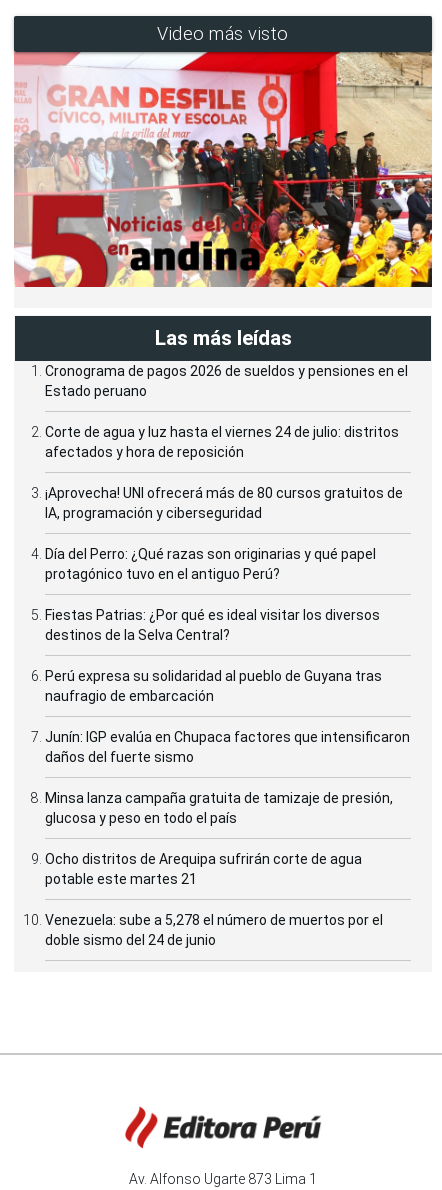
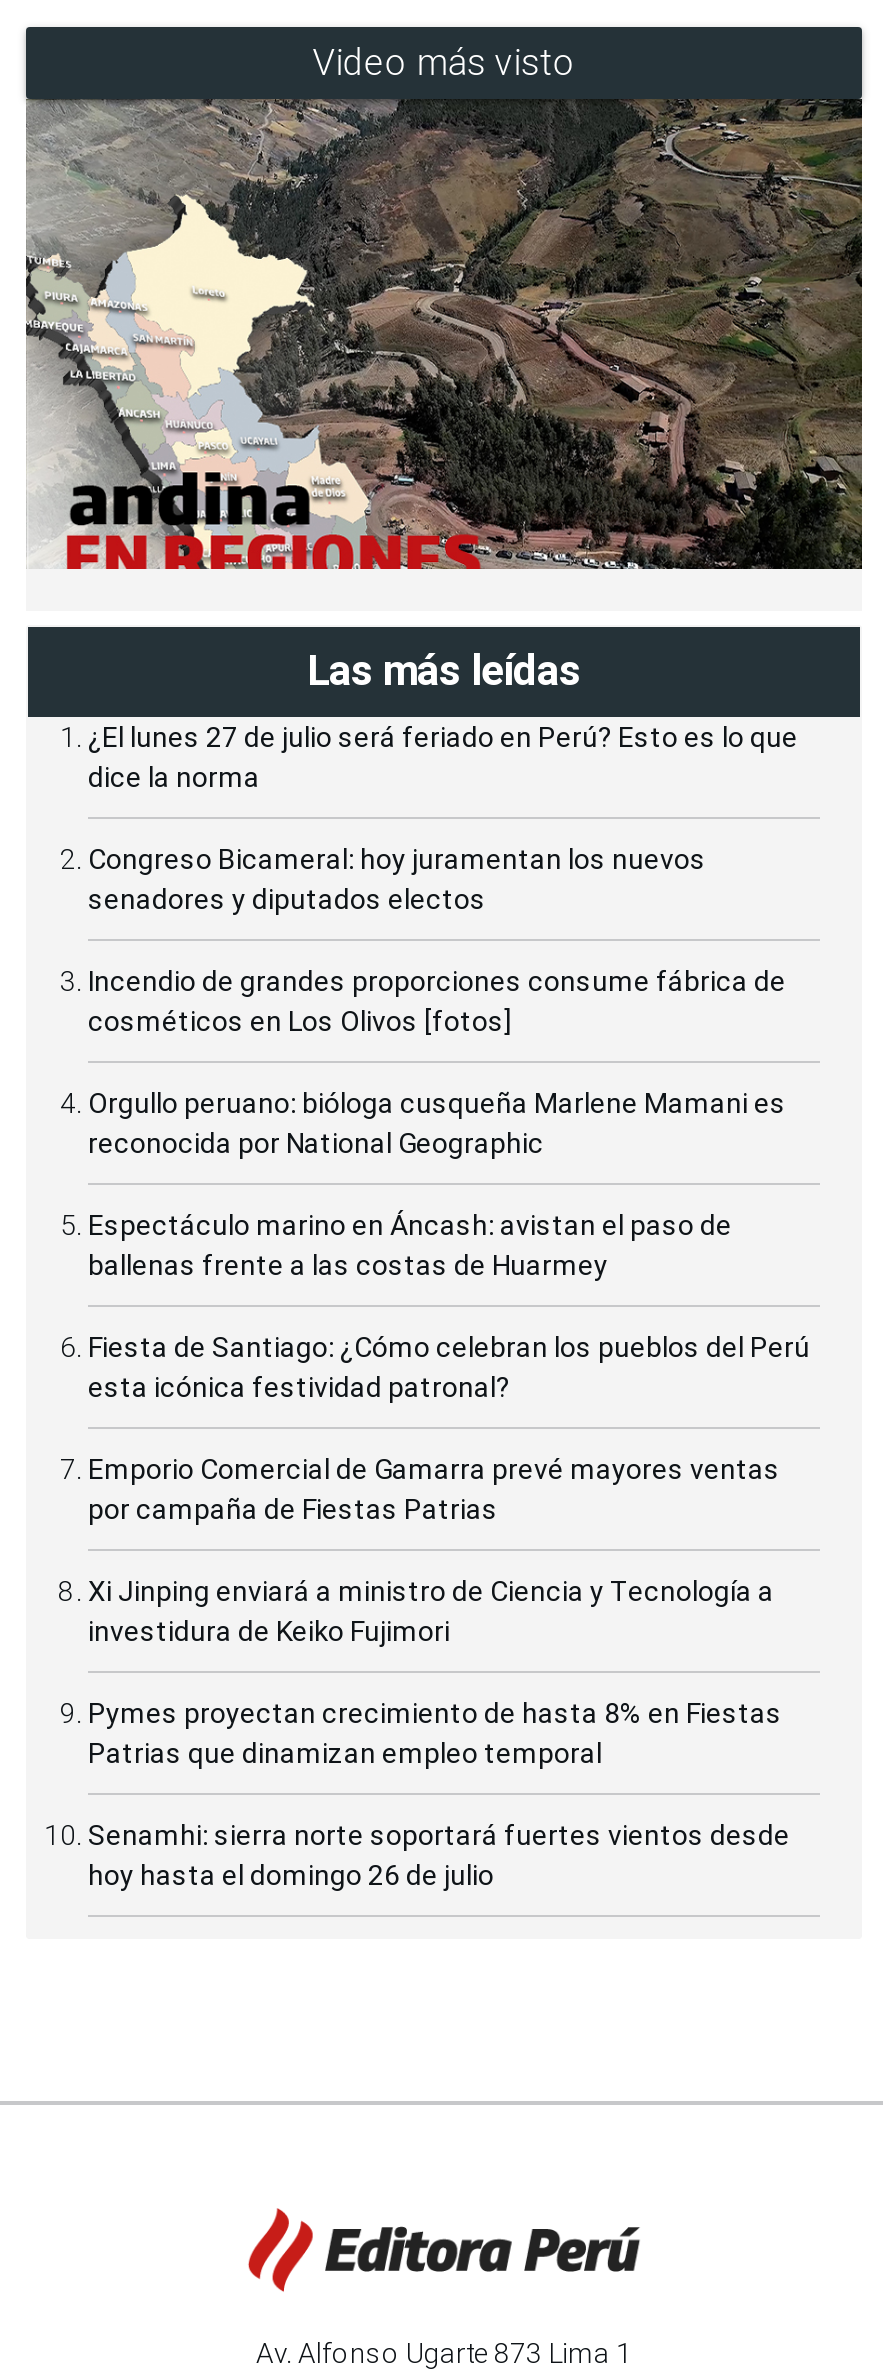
- [image]
+ [image]

- Cronograma de pagos 2026 de sueldos y pensiones en el
- Estado peruano
+ ¿El lunes 27 de julio será feriado en Perú? Esto es lo que
+ dice la norma

- Corte de agua y luz hasta el viernes 24 de julio: distritos
- afectados y hora de reposición
+ Congreso Bicameral: hoy juramentan los nuevos
+ senadores y diputados electos

- ¡Aprovecha! UNI ofrecerá más de 80 cursos gratuitos de
- IA, programación y ciberseguridad
+ Incendio de grandes proporciones consume fábrica de
+ cosméticos en Los Olivos [fotos]

- Día del Perro: ¿Qué razas son originarias y qué papel
- protagónico tuvo en el antiguo Perú?
+ Orgullo peruano: bióloga cusqueña Marlene Mamani es
+ reconocida por National Geographic

- Fiestas Patrias: ¿Por qué es ideal visitar los diversos
- destinos de la Selva Central?
+ Espectáculo marino en Áncash: avistan el paso de
+ ballenas frente a las costas de Huarmey

- Perú expresa su solidaridad al pueblo de Guyana tras
- naufragio de embarcación
+ Fiesta de Santiago: ¿Cómo celebran los pueblos del Perú
+ esta icónica festividad patronal?

- Junín: IGP evalúa en Chupaca factores que intensificaron
- daños del fuerte sismo
+ Emporio Comercial de Gamarra prevé mayores ventas
+ por campaña de Fiestas Patrias

- Minsa lanza campaña gratuita de tamizaje de presión,
- glucosa y peso en todo el país
+ Xi Jinping enviará a ministro de Ciencia y Tecnología a
+ investidura de Keiko Fujimori

- Ocho distritos de Arequipa sufrirán corte de agua
- potable este martes 21
+ Pymes proyectan crecimiento de hasta 8% en Fiestas
+ Patrias que dinamizan empleo temporal

- Venezuela: sube a 5,278 el número de muertos por el
- doble sismo del 24 de junio
+ Senamhi: sierra norte soportará fuertes vientos desde
+ hoy hasta el domingo 26 de julio
